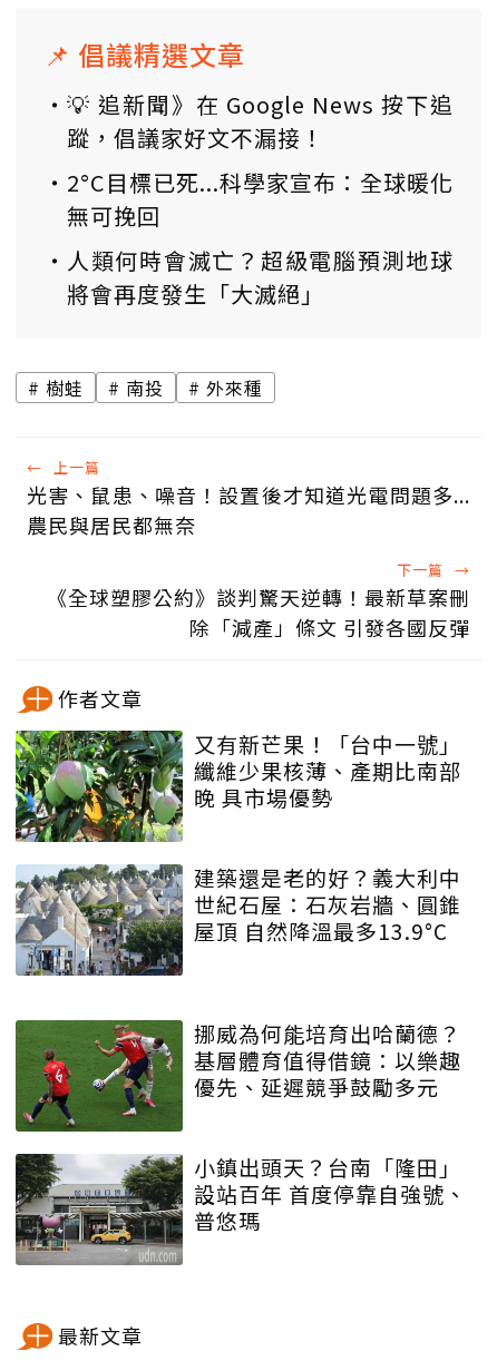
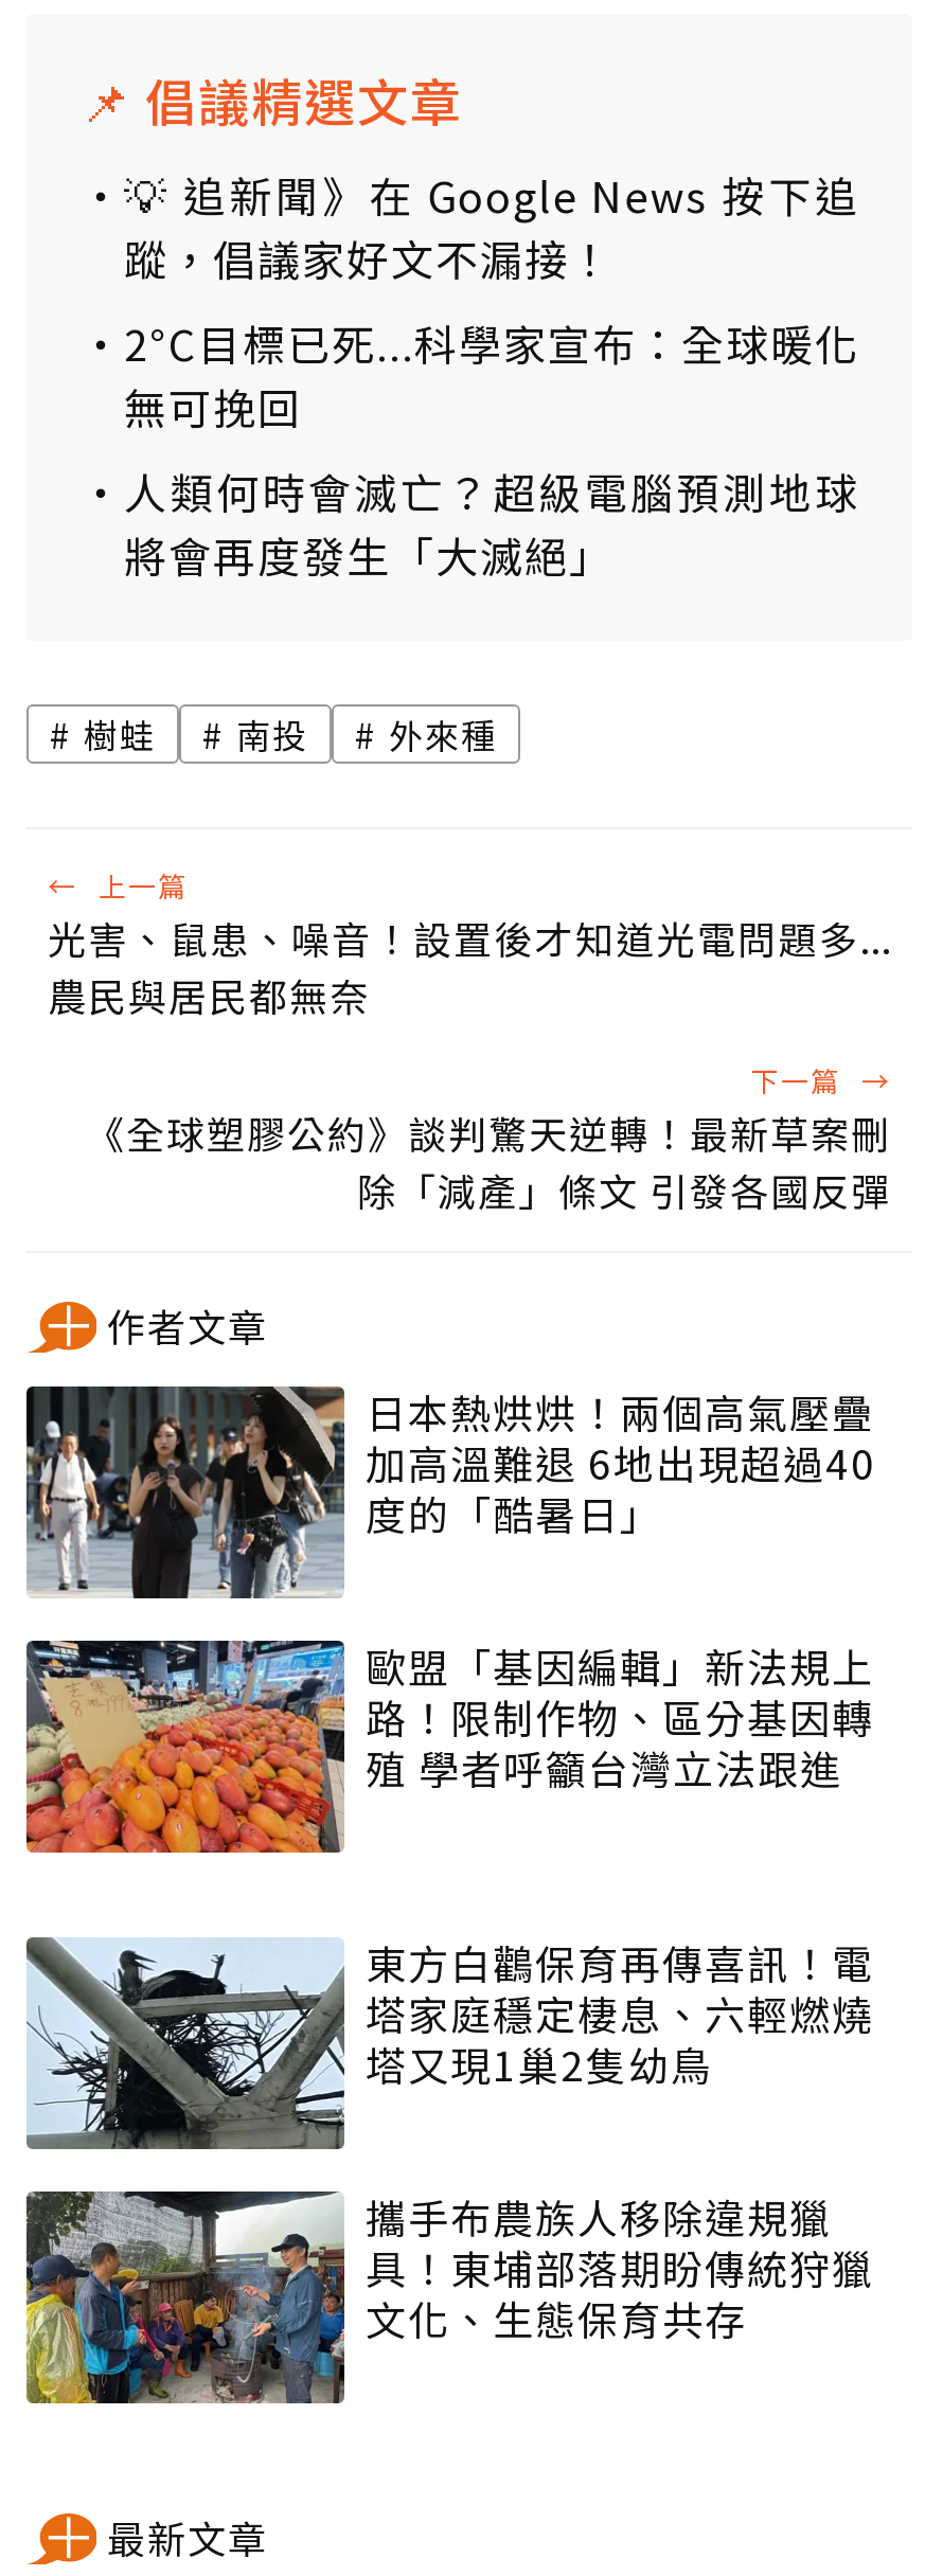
- [image]
- 又有新芒果！「台中一號」
- 纖維少果核薄、產期比南部
- 晚 具市場優勢
+ [image]
+ 日本熱烘烘！兩個高氣壓疊
+ 加高溫難退 6地出現超過40
+ 度的「酷暑日」

- [image]
- 建築還是老的好？義大利中
- 世紀石屋：石灰岩牆、圓錐
- 屋頂 自然降溫最多13.9°C
+ [image]
+ 歐盟「基因編輯」新法規上
+ 路！限制作物、區分基因轉
+ 殖 學者呼籲台灣立法跟進

- [image]
- 挪威為何能培育出哈蘭德？
- 基層體育值得借鏡：以樂趣
- 優先、延遲競爭鼓勵多元
+ [image]
+ 東方白鸛保育再傳喜訊！電
+ 塔家庭穩定棲息、六輕燃燒
+ 塔又現1巢2隻幼鳥

- [image]
- 小鎮出頭天？台南「隆田」
- 設站百年 首度停靠自強號、
- 普悠瑪
+ [image]
+ 攜手布農族人移除違規獵
+ 具！東埔部落期盼傳統狩獵
+ 文化、生態保育共存
